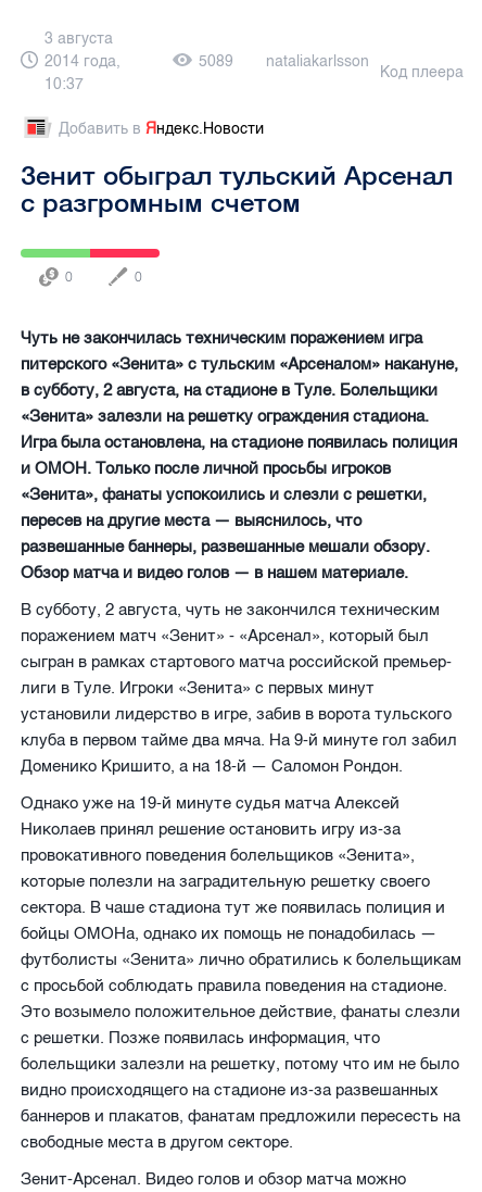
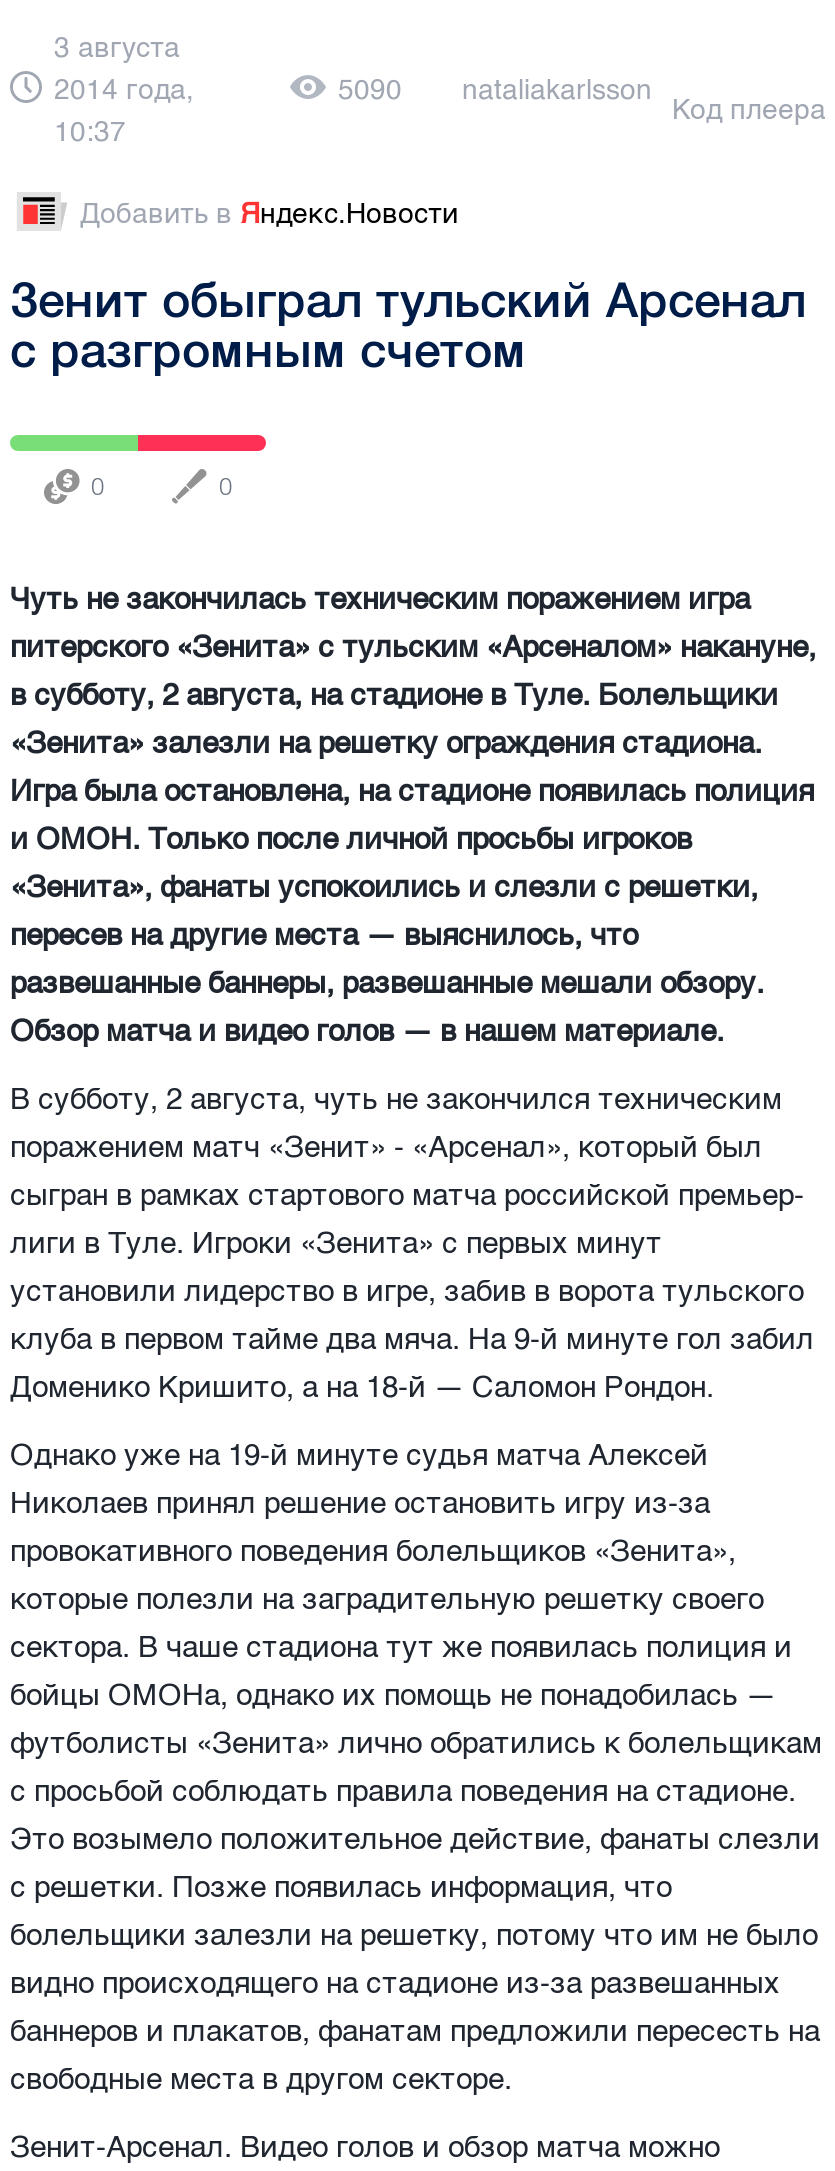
- 5089 nataliakarlsson
+ 5090 nataliakarlsson
